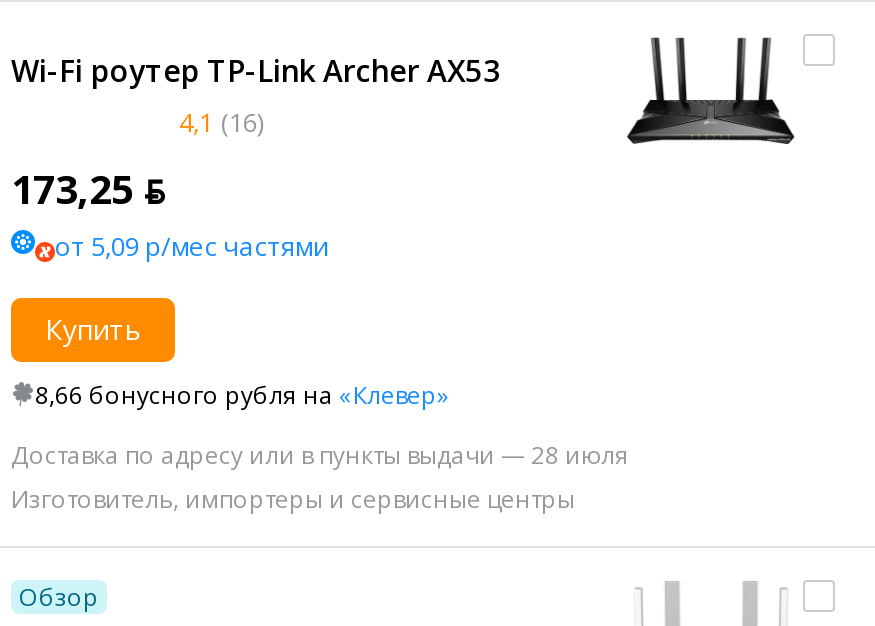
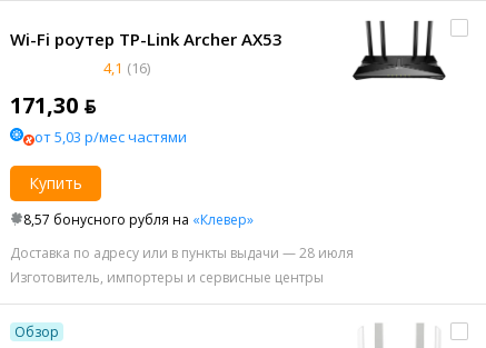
- 173,25 ƃ
+ 171,30 ƃ

- от 5,09 р/мес частями
+ от 5,03 р/мес частями

- 8,66 бонусного рубля на «Клевер»
+ 8,57 бонусного рубля на «Клевер»
